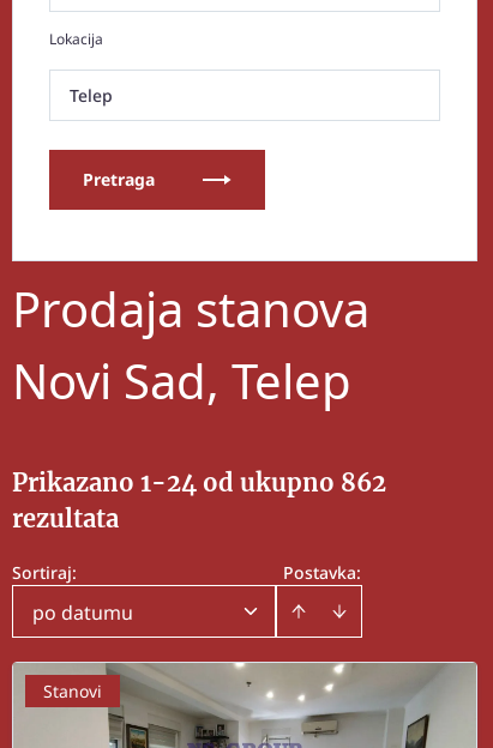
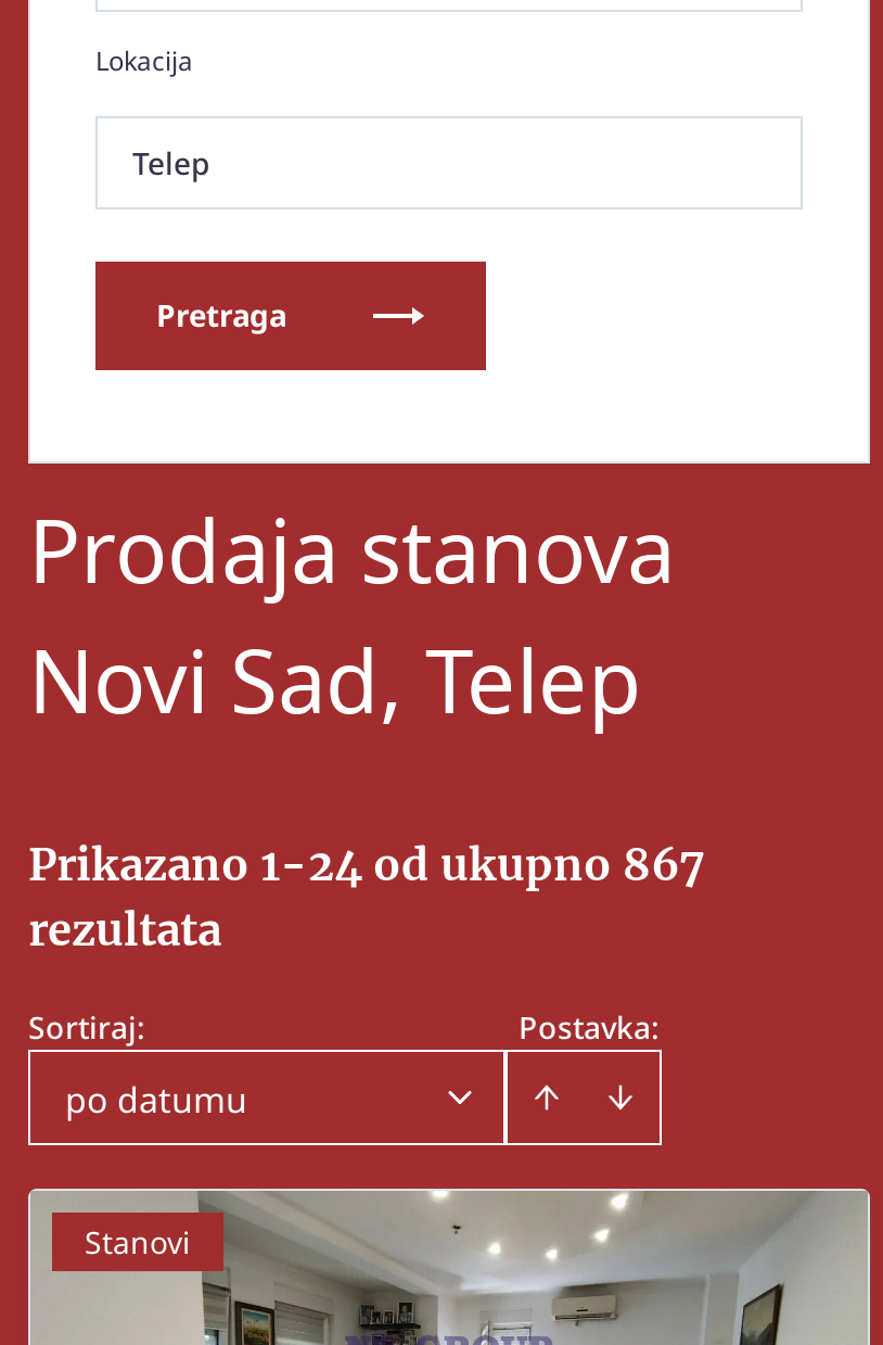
- Prikazano 1-24 od ukupno 862
+ Prikazano 1-24 od ukupno 867
